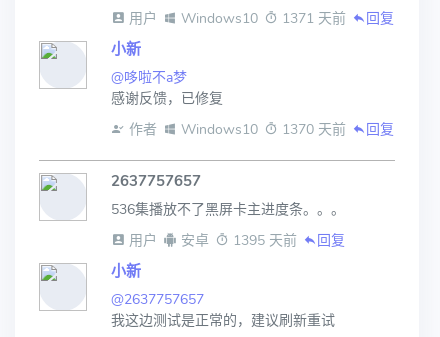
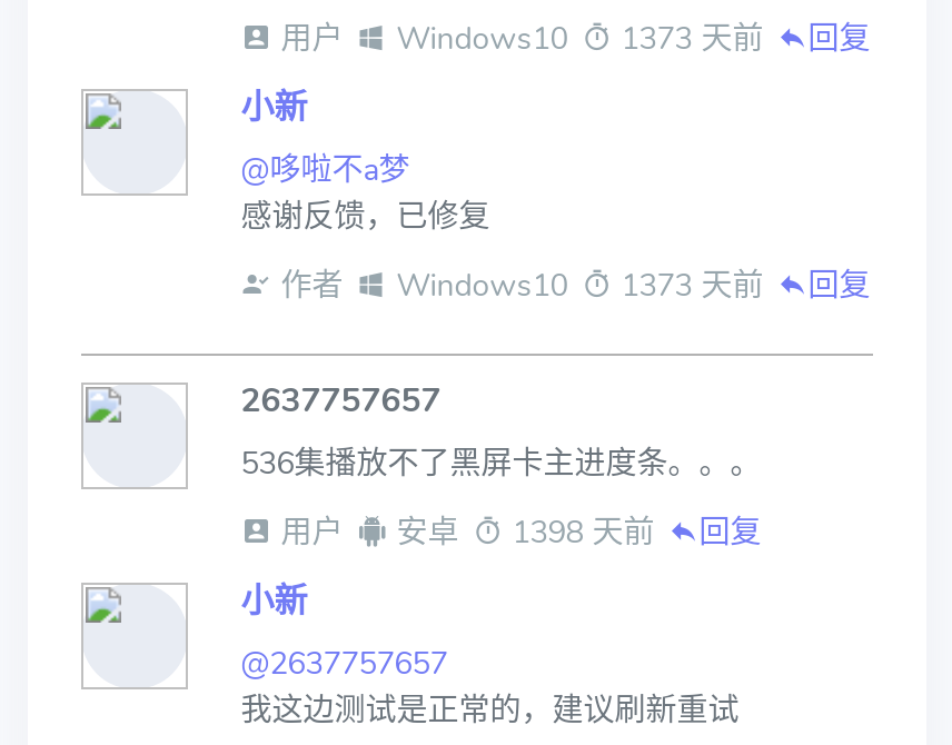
- 用户 Windows10 1371 天前 回复
+ 用户 Windows10 1373 天前 回复

- 作者 Windows10 1370 天前 回复
+ 作者 Windows10 1373 天前 回复

- 用户 安卓 1395 天前 回复
+ 用户 安卓 1398 天前 回复
